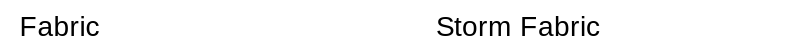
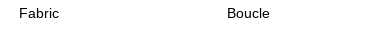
- Storm Fabric
+ Boucle
